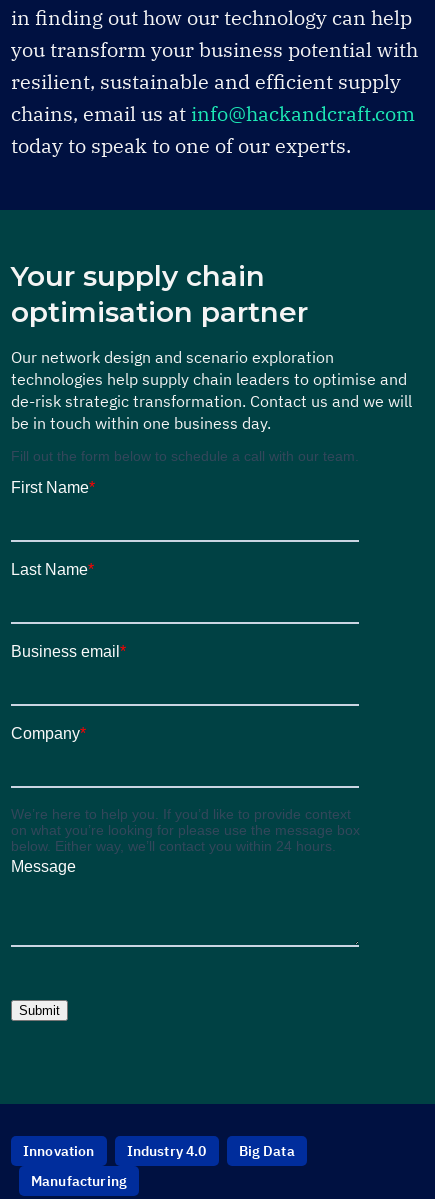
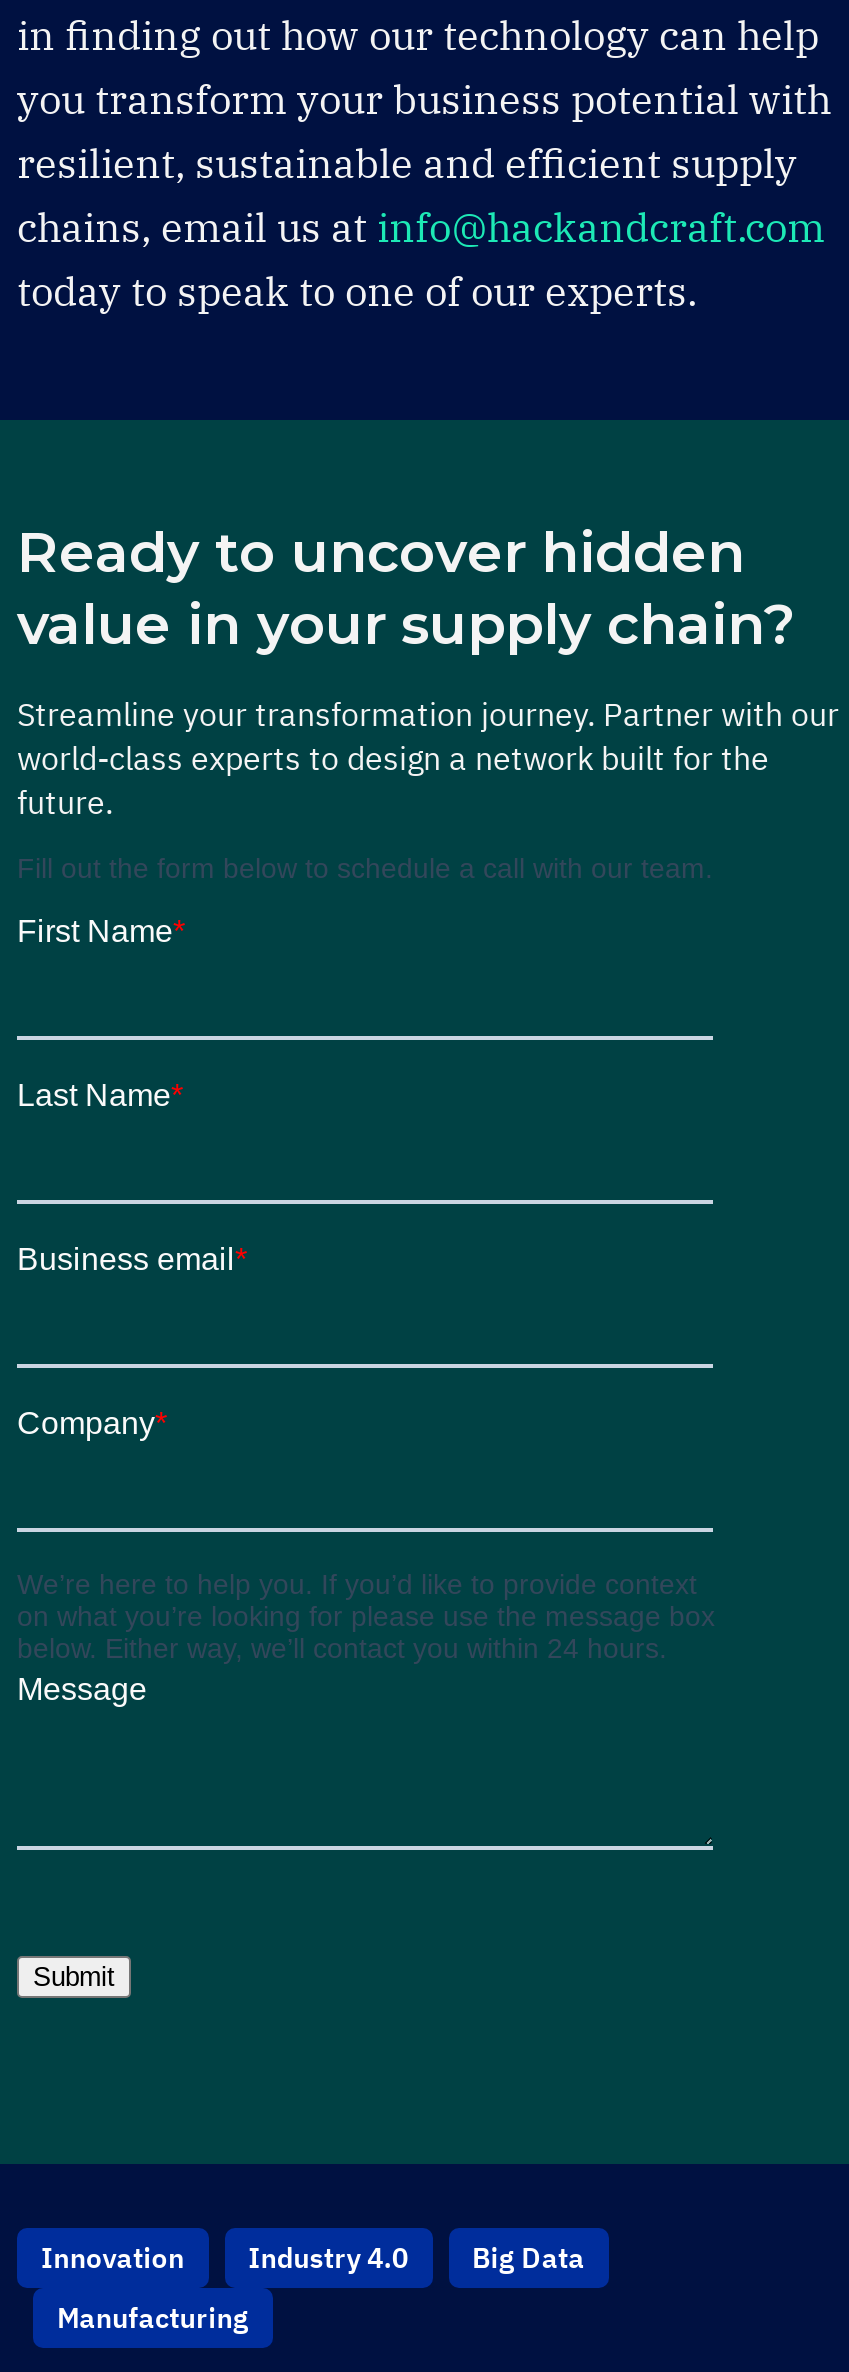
- Your supply chain
- optimisation partner
+ Ready to uncover hidden
+ value in your supply chain?

- Our network design and scenario exploration
- technologies help supply chain leaders to optimise and
- de-risk strategic transformation. Contact us and we will
- be in touch within one business day.
+ Streamline your transformation journey. Partner with our
+ world-class experts to design a network built for the
+ future.
